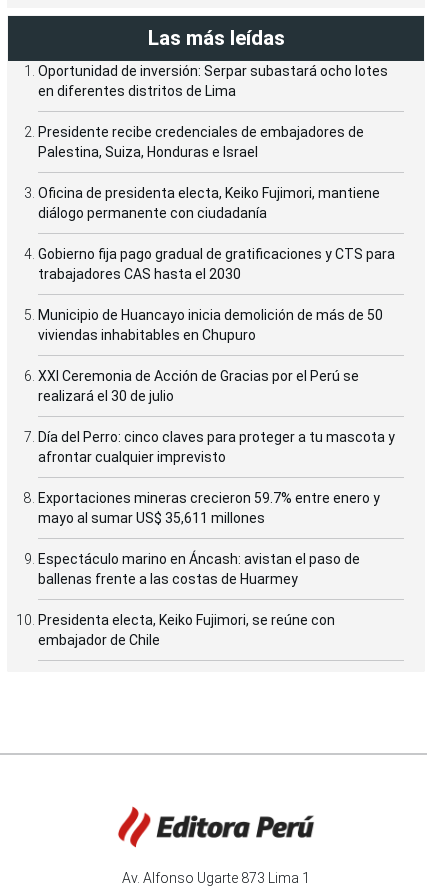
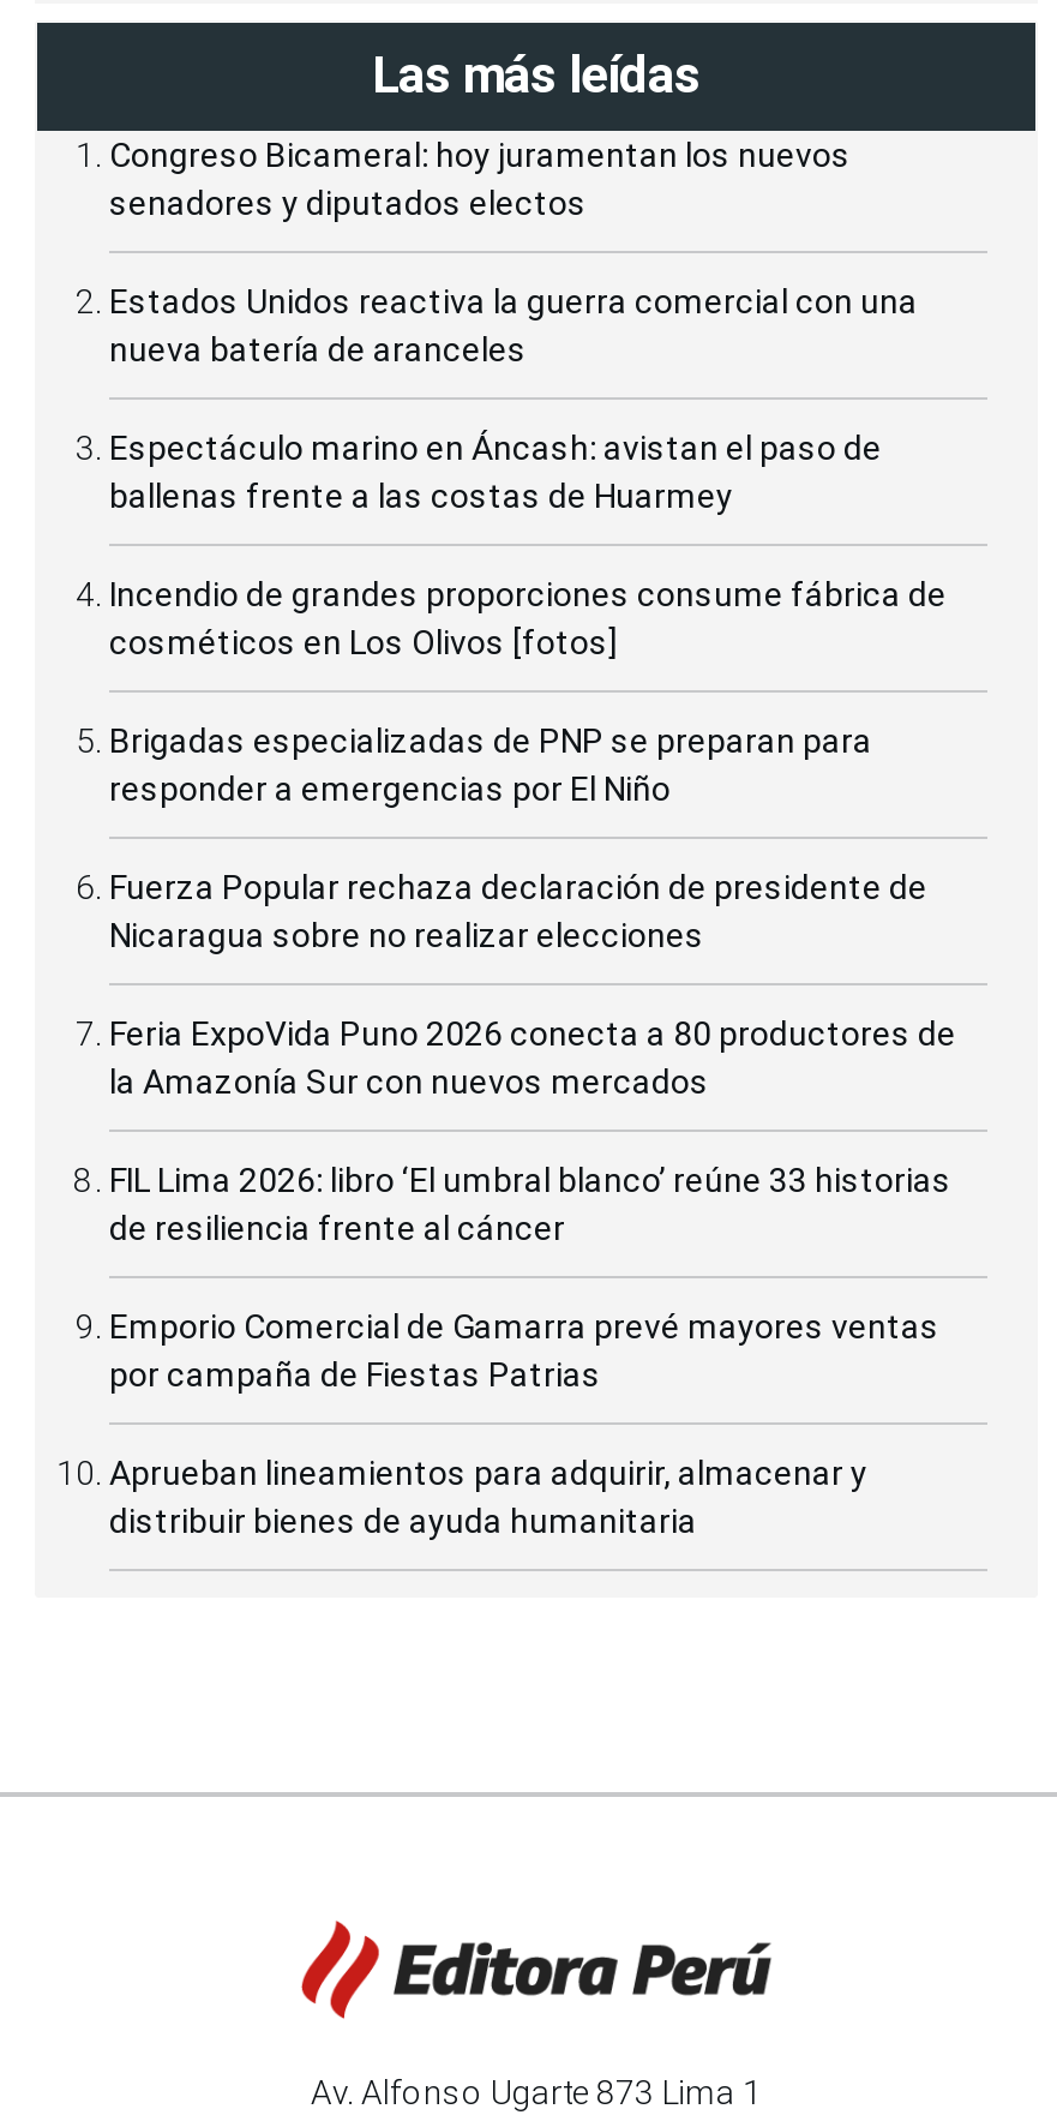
- Oportunidad de inversión: Serpar subastará ocho lotes
- en diferentes distritos de Lima
- Presidente recibe credenciales de embajadores de
- Palestina, Suiza, Honduras e Israel
- Oficina de presidenta electa, Keiko Fujimori, mantiene
- diálogo permanente con ciudadanía
- Gobierno fija pago gradual de gratificaciones y CTS para
- trabajadores CAS hasta el 2030
- Municipio de Huancayo inicia demolición de más de 50
- viviendas inhabitables en Chupuro
- XXI Ceremonia de Acción de Gracias por el Perú se
- realizará el 30 de julio
- Día del Perro: cinco claves para proteger a tu mascota y
- afrontar cualquier imprevisto
- Exportaciones mineras crecieron 59.7% entre enero y
- mayo al sumar US$ 35,611 millones
+ Congreso Bicameral: hoy juramentan los nuevos
+ senadores y diputados electos
+ Estados Unidos reactiva la guerra comercial con una
+ nueva batería de aranceles

moved up: Espectáculo marino en Áncash: avistan el paso de | ballenas frente a las costas de Huarmey

- Presidenta electa, Keiko Fujimori, se reúne con
- embajador de Chile
+ Incendio de grandes proporciones consume fábrica de
+ cosméticos en Los Olivos [fotos]
+ Brigadas especializadas de PNP se preparan para
+ responder a emergencias por El Niño
+ Fuerza Popular rechaza declaración de presidente de
+ Nicaragua sobre no realizar elecciones
+ Feria ExpoVida Puno 2026 conecta a 80 productores de
+ la Amazonía Sur con nuevos mercados
+ FIL Lima 2026: libro ‘El umbral blanco’ reúne 33 historias
+ de resiliencia frente al cáncer
+ Emporio Comercial de Gamarra prevé mayores ventas
+ por campaña de Fiestas Patrias
+ Aprueban lineamientos para adquirir, almacenar y
+ distribuir bienes de ayuda humanitaria
